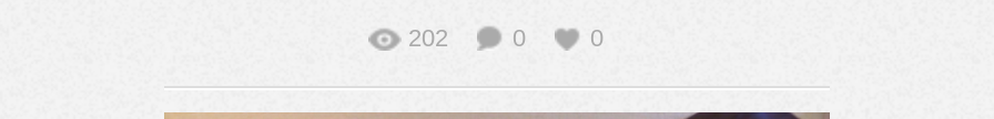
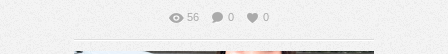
- 202
+ 56
